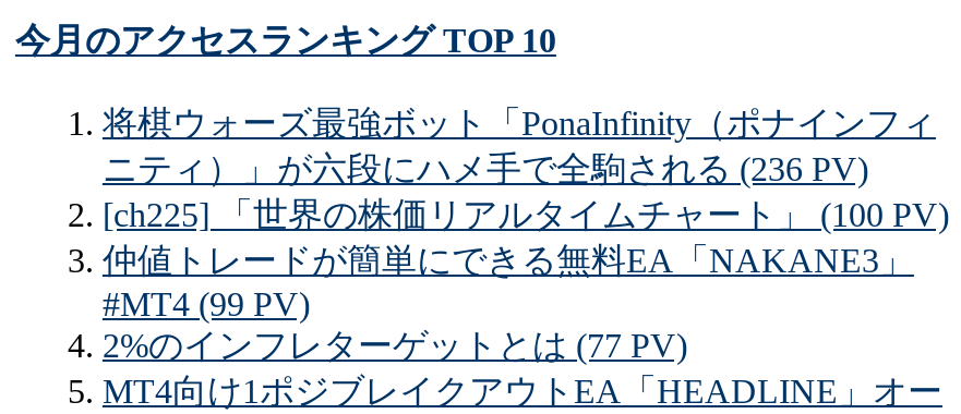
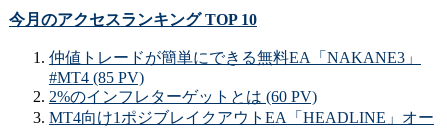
- 将棋ウォーズ最強ボット「PonaInfinity（ポナインフィ
- ニティ）」が六段にハメ手で全駒される (236 PV)
- [ch225] 「世界の株価リアルタイムチャート」 (100 PV)

- #MT4 (99 PV)
+ #MT4 (85 PV)

- 2%のインフレターゲットとは (77 PV)
+ 2%のインフレターゲットとは (60 PV)
